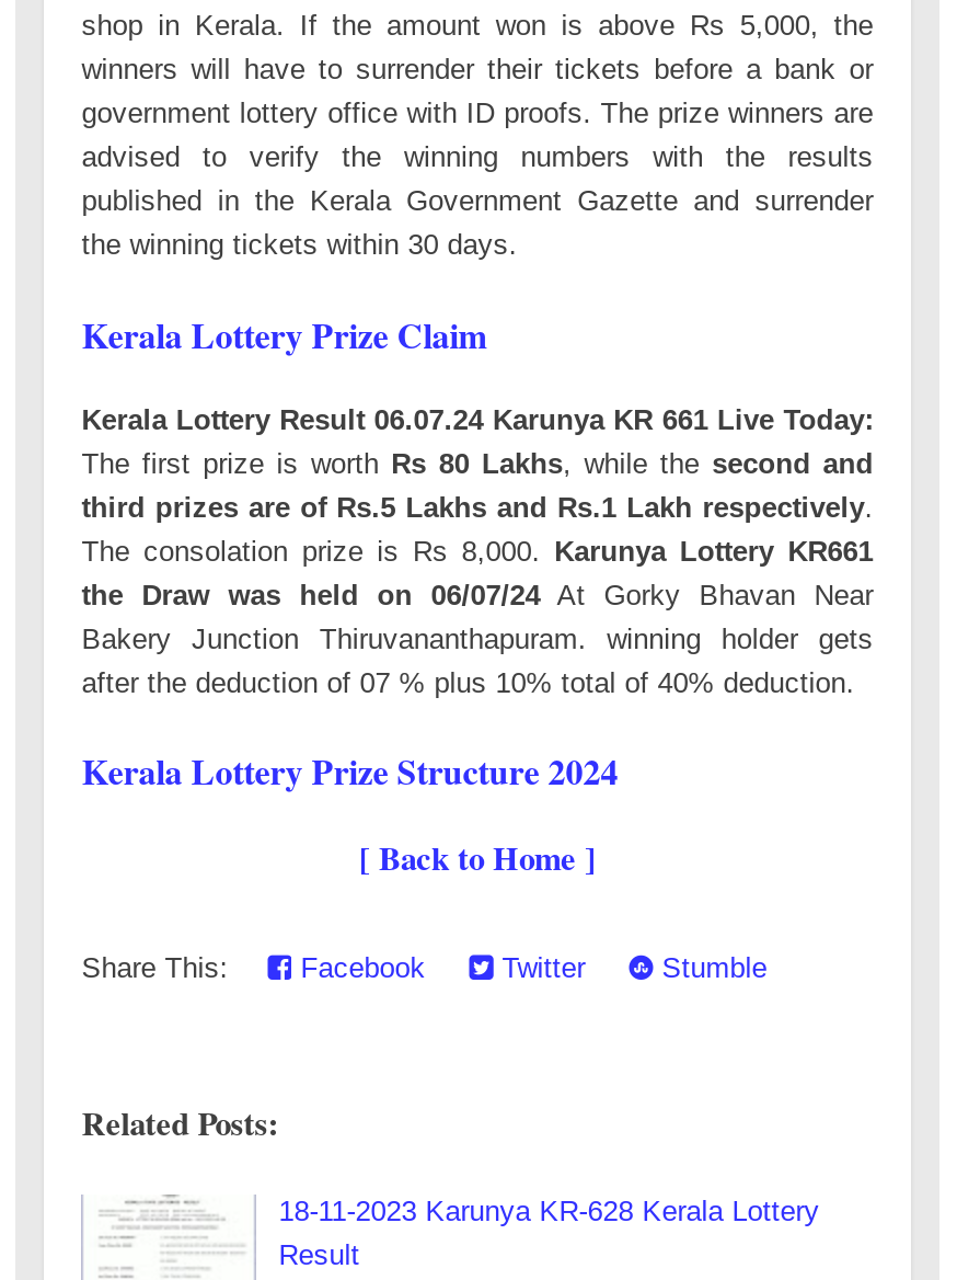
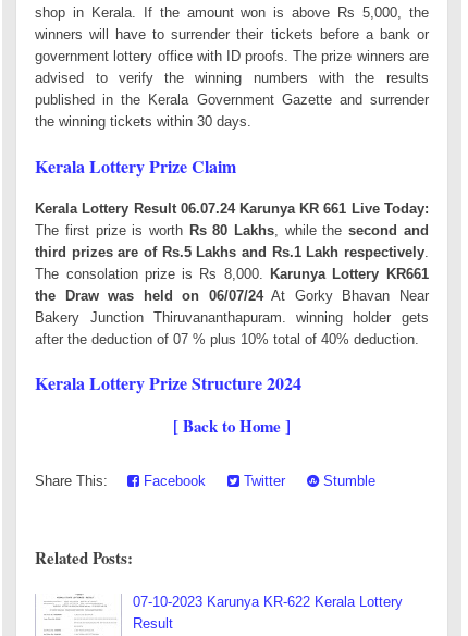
- 18-11-2023 Karunya KR-628 Kerala Lottery
+ 07-10-2023 Karunya KR-622 Kerala Lottery
